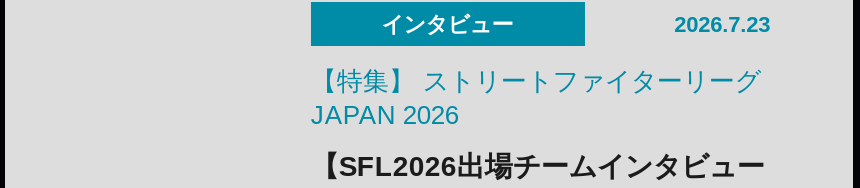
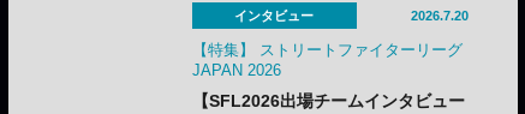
- 2026.7.23
+ 2026.7.20
